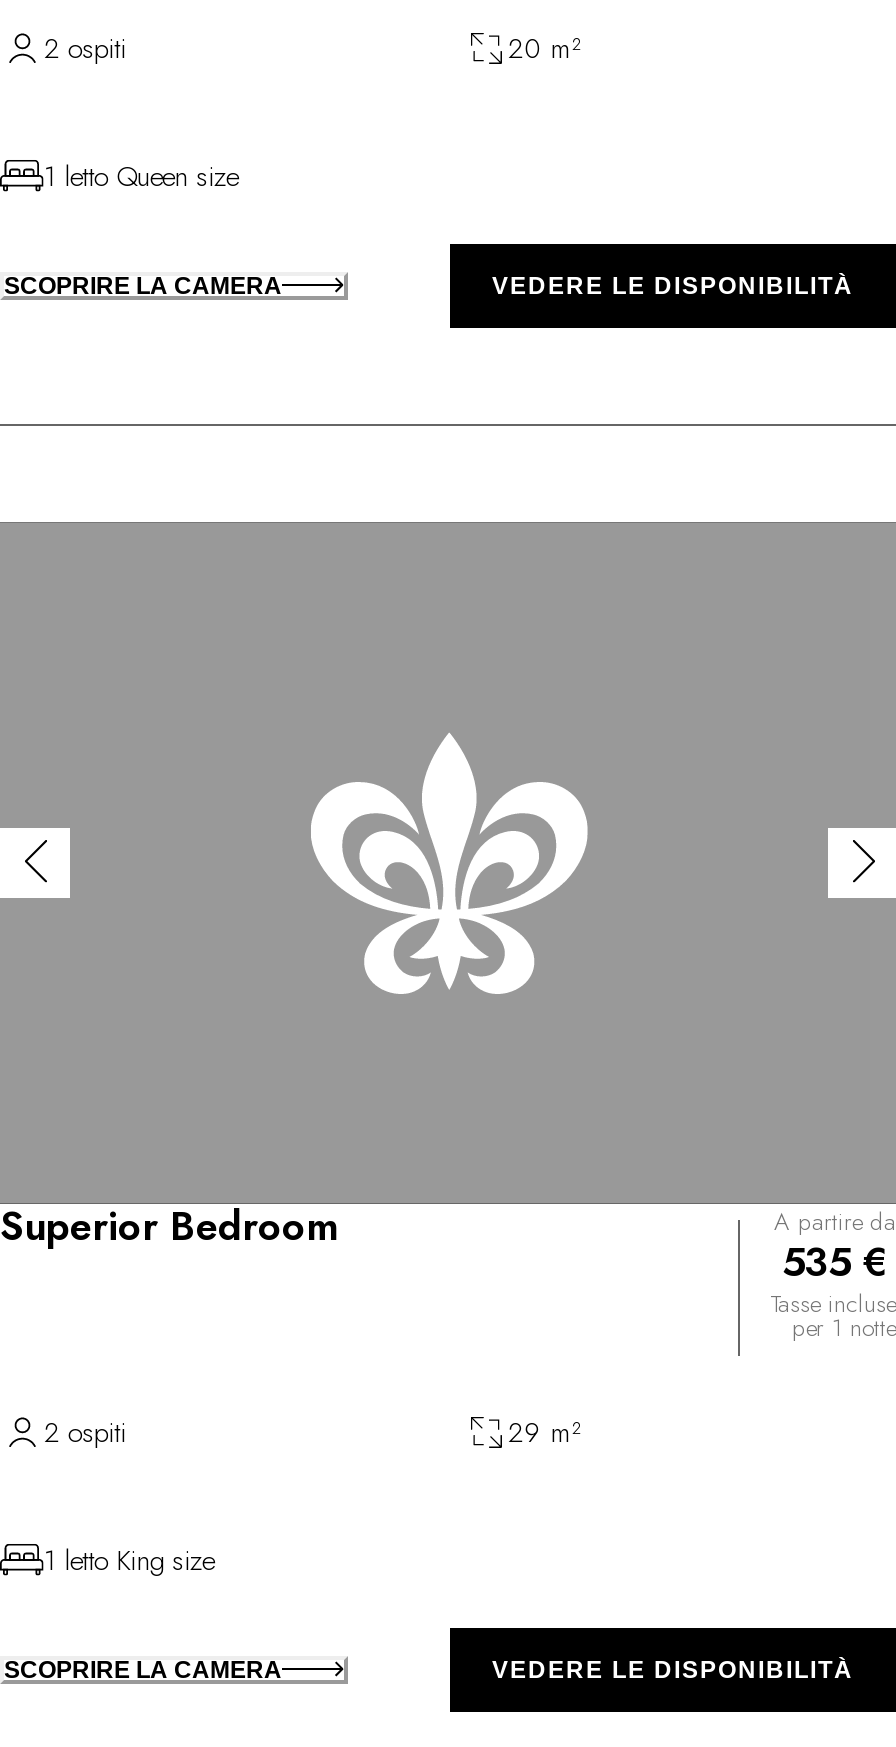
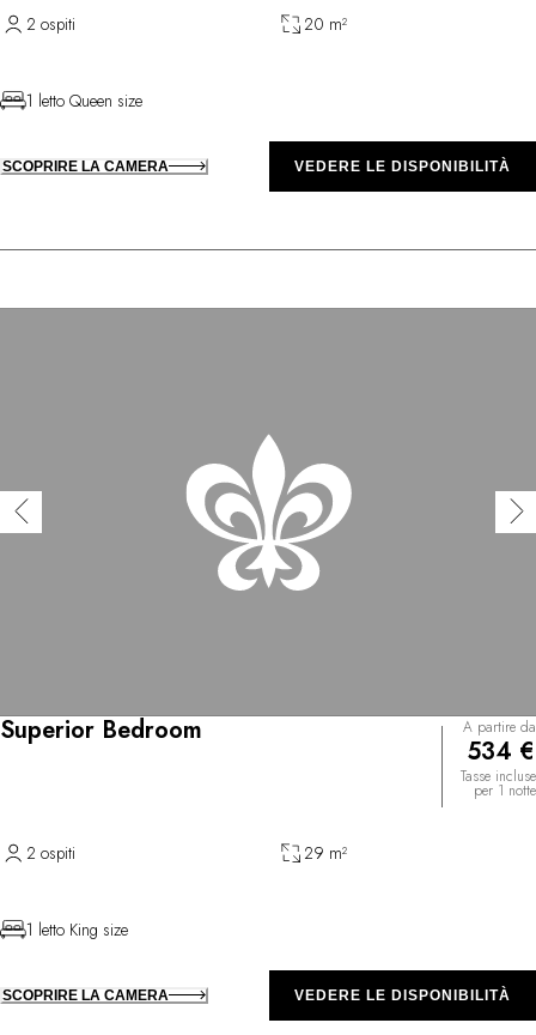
- 535 €
+ 534 €
